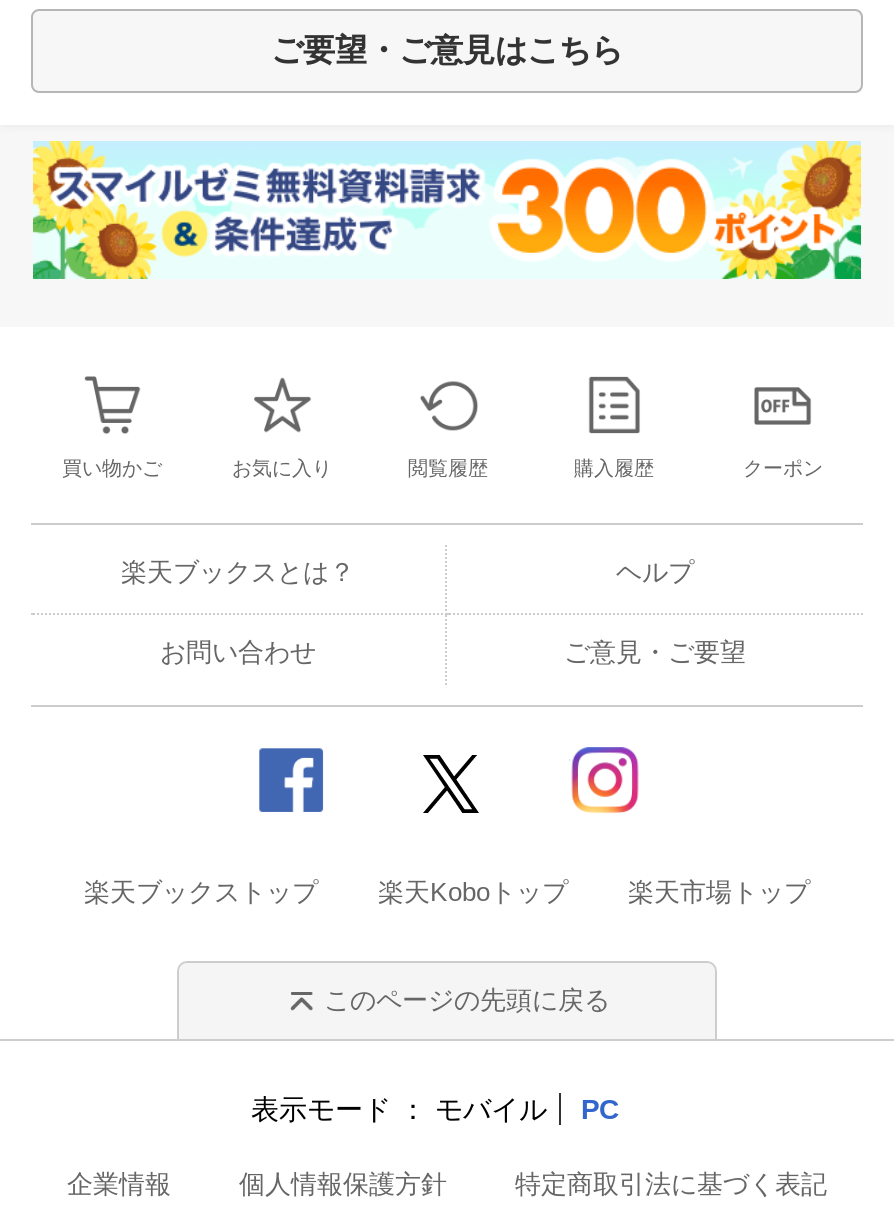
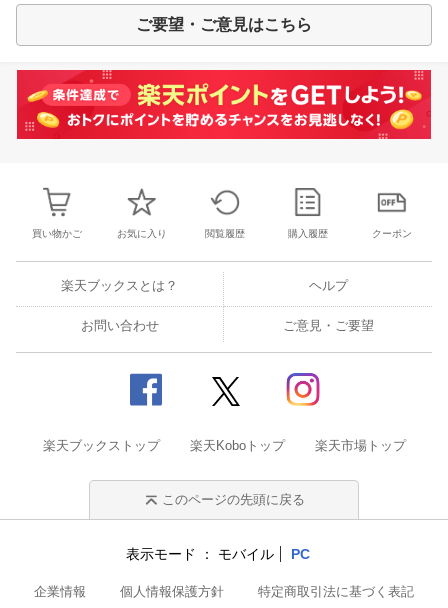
- [image]
+ [image]
